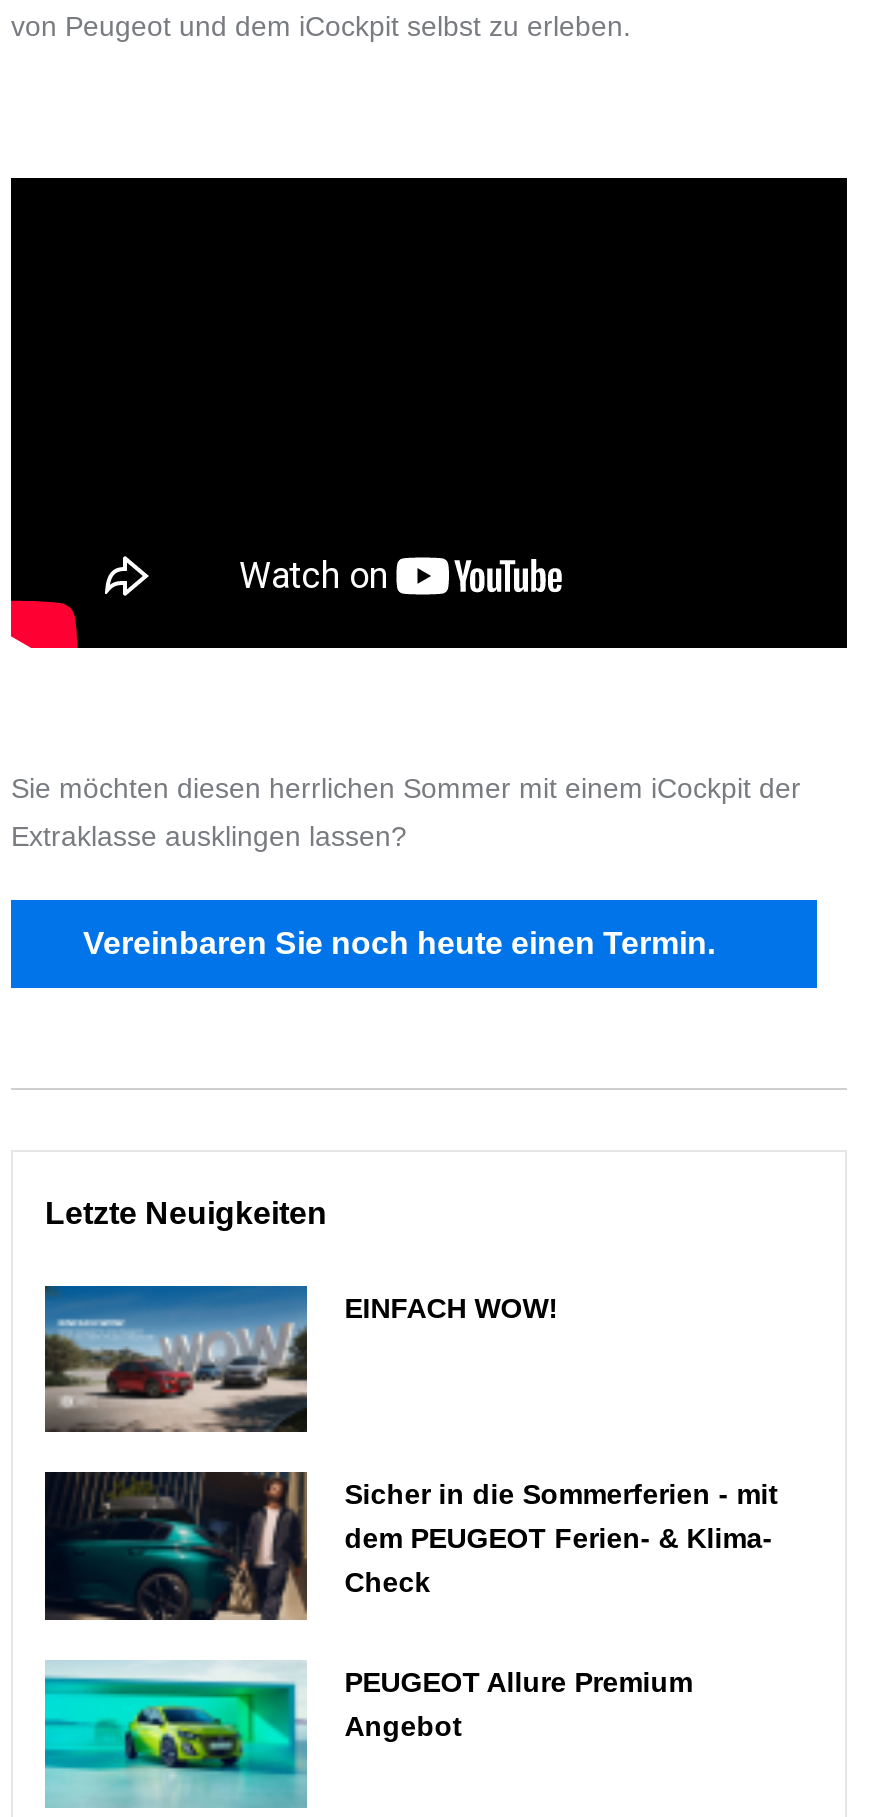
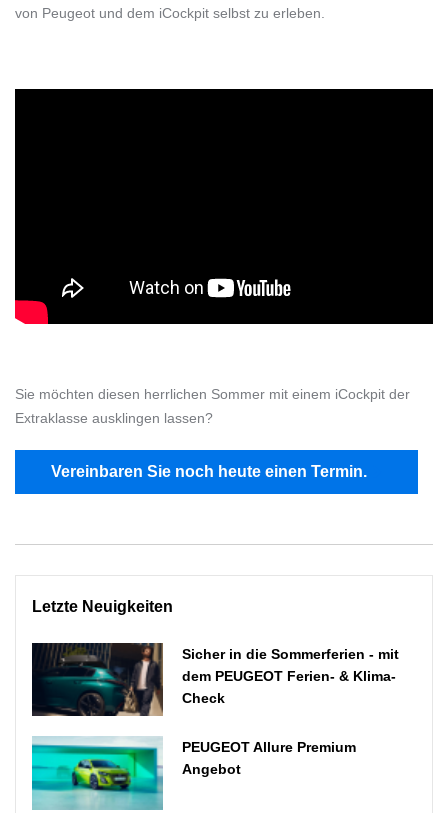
- [image]
- EINFACH WOW!
